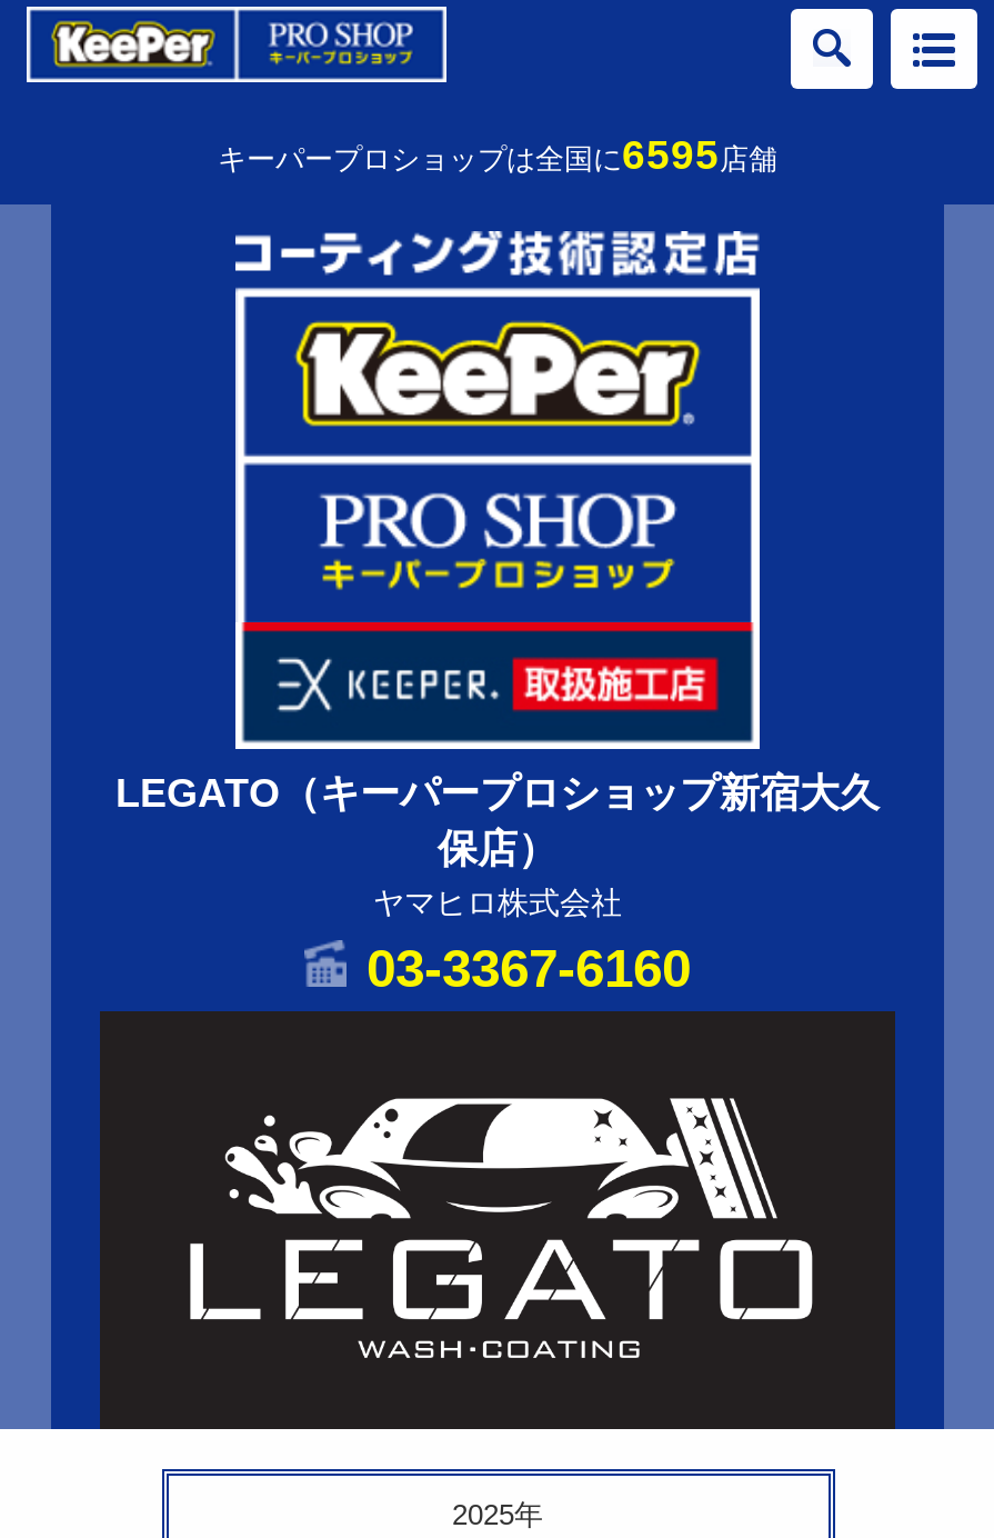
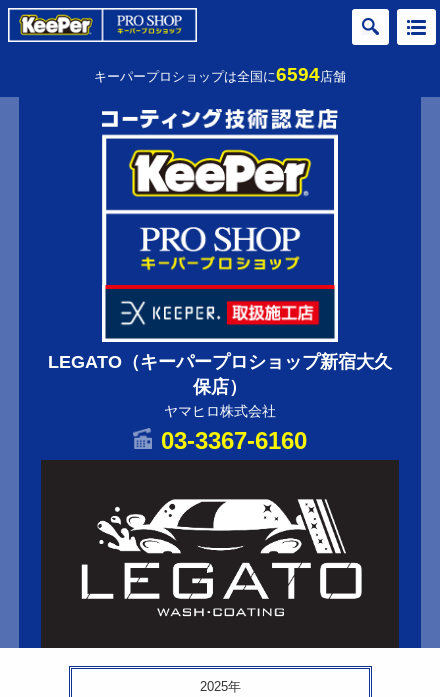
- キーパープロショップは全国に6595店舗
+ キーパープロショップは全国に6594店舗
